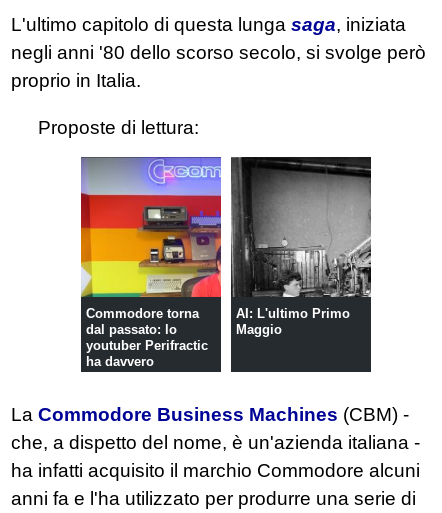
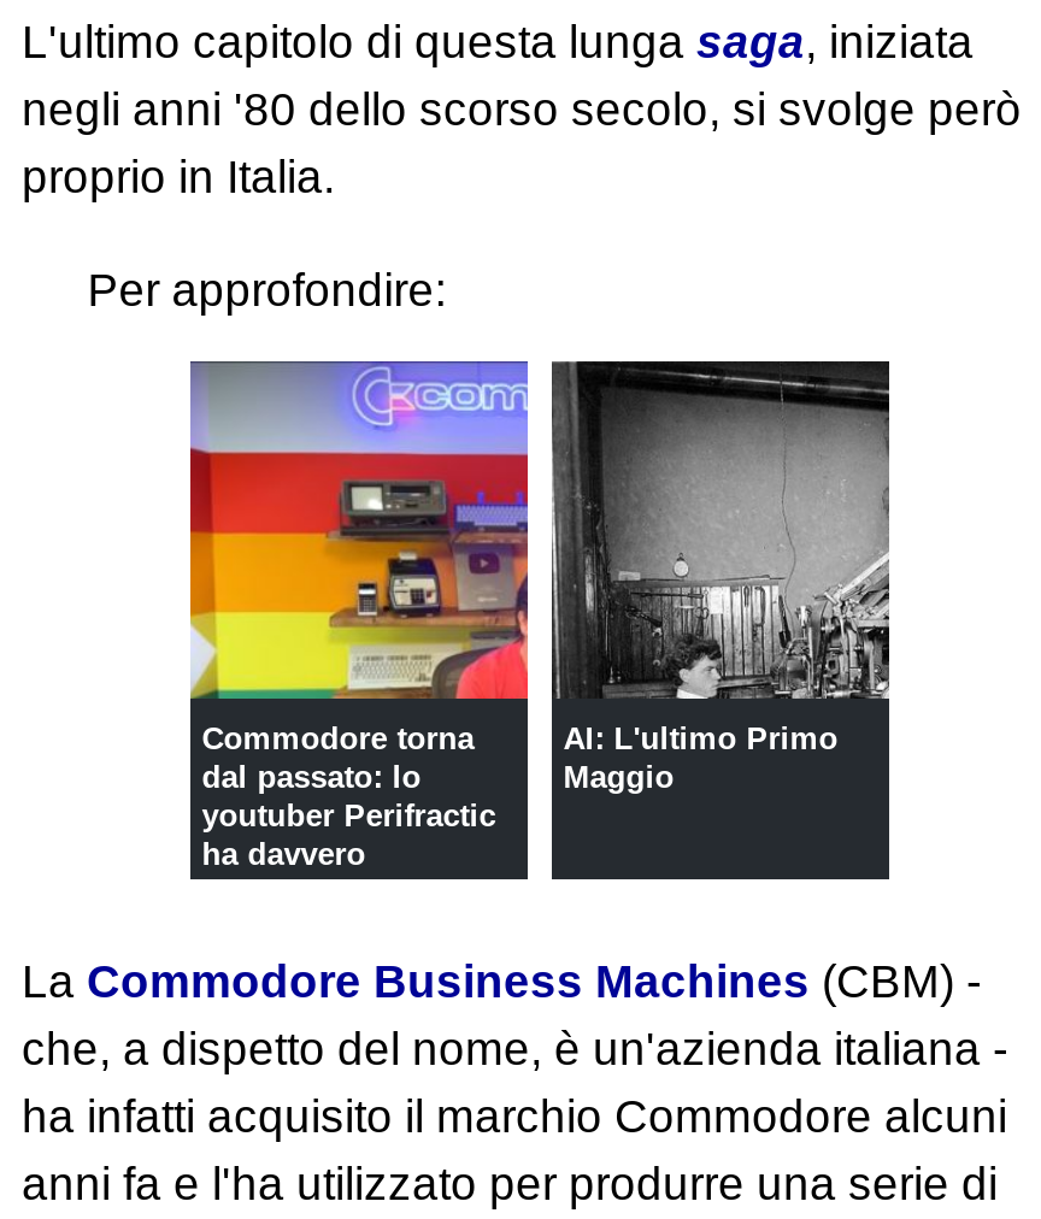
- Proposte di lettura:
+ Per approfondire:
